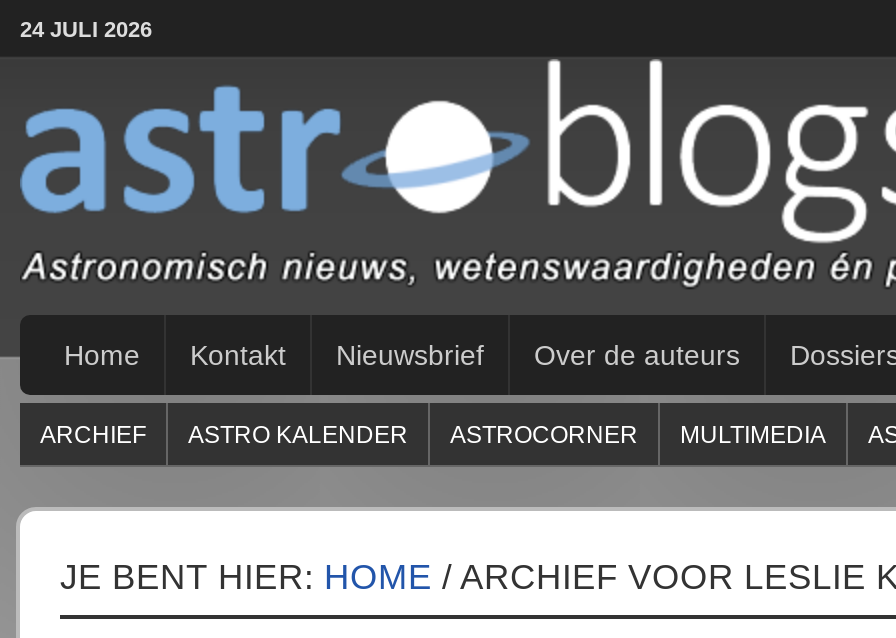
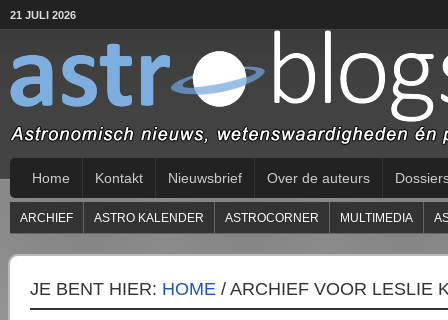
- 24 JULI 2026
+ 21 JULI 2026
